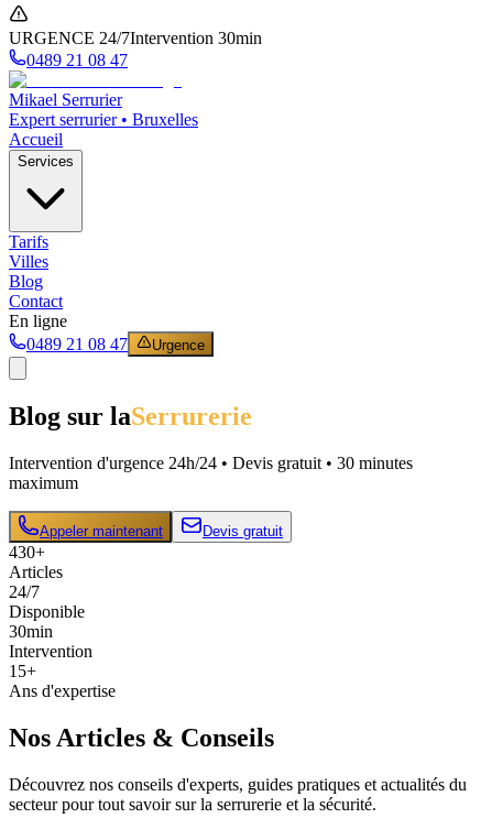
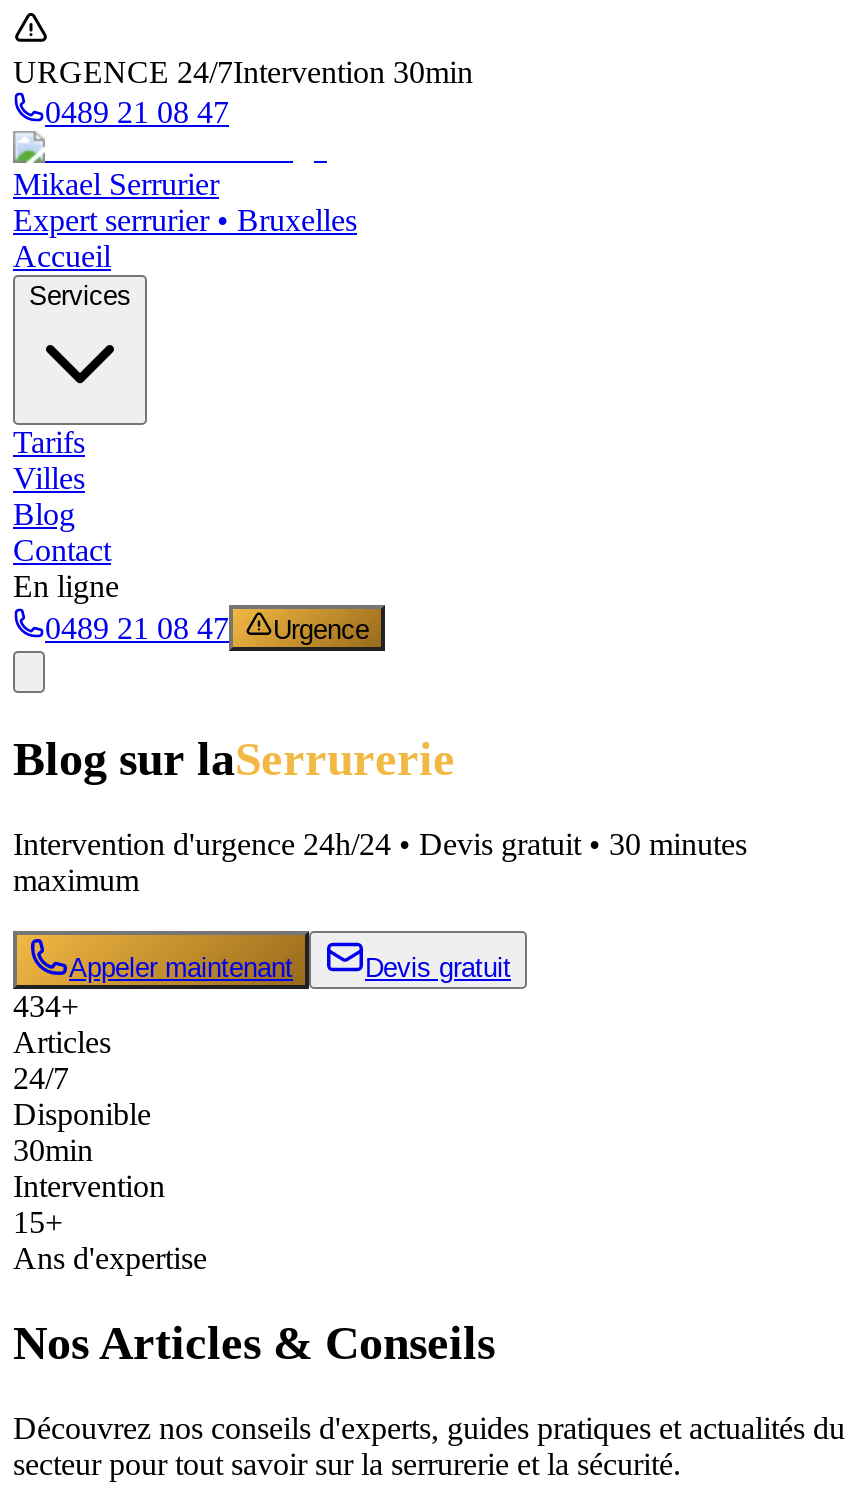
- 430+
+ 434+
